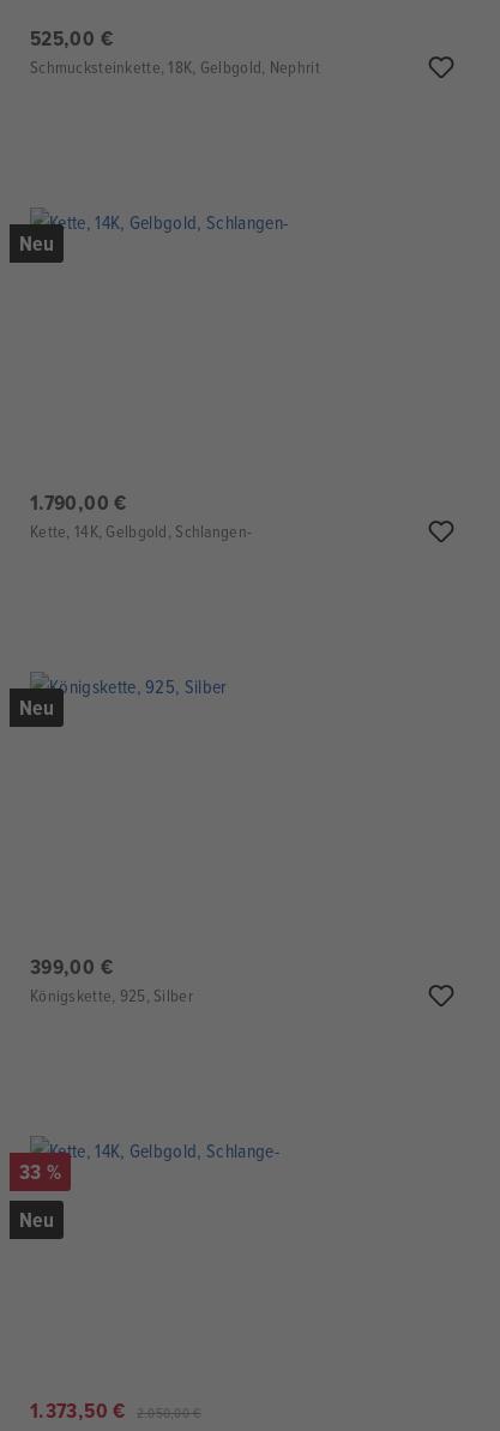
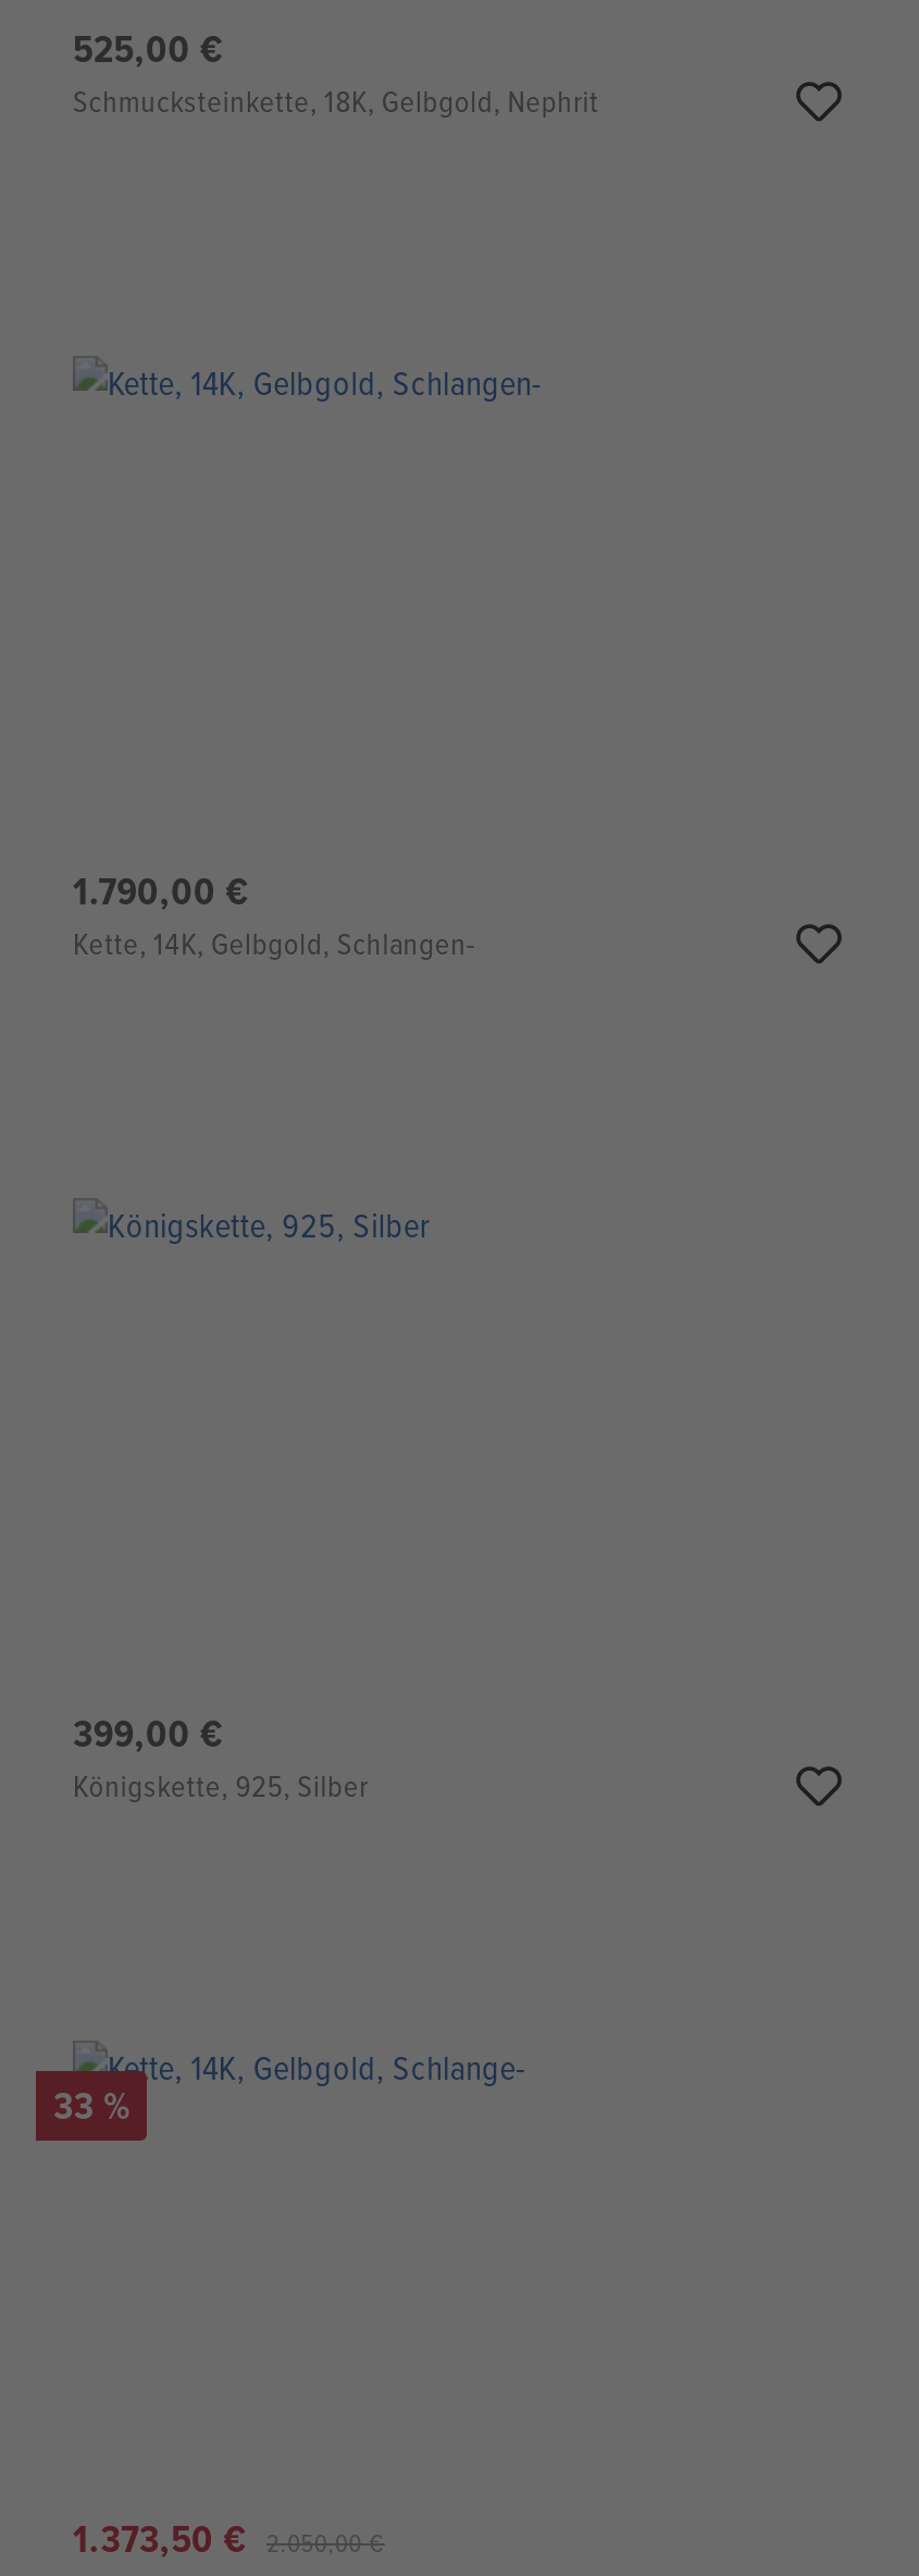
- Neu

- Neu

- Neu
